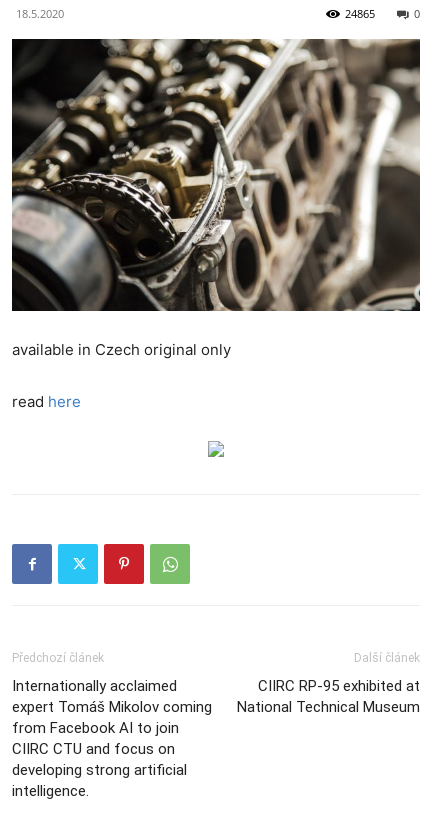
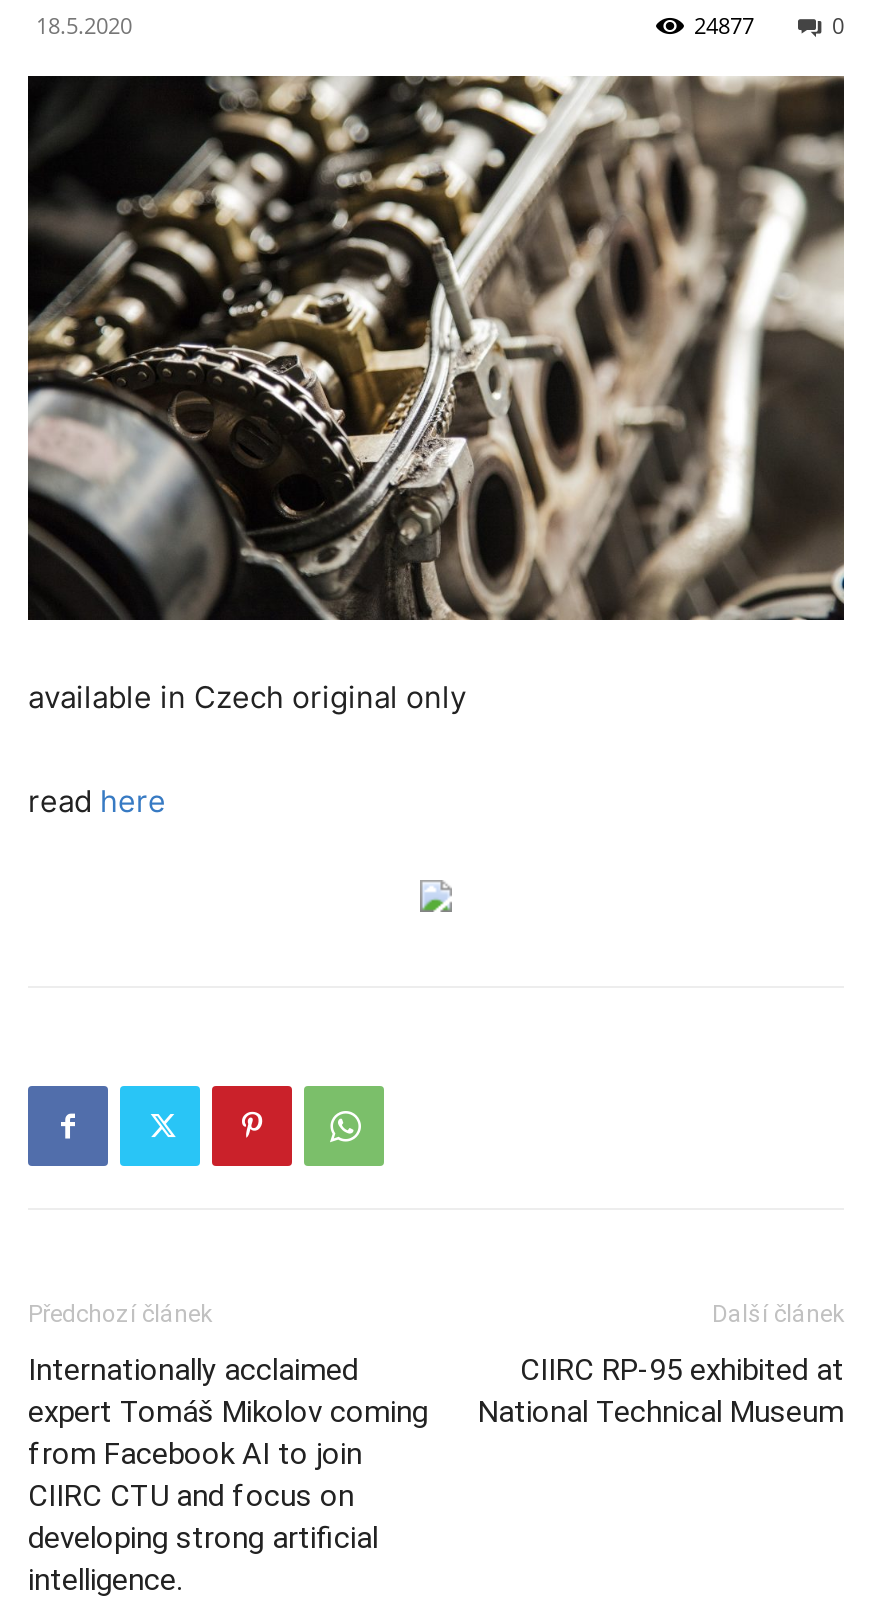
- 24865
+ 24877
